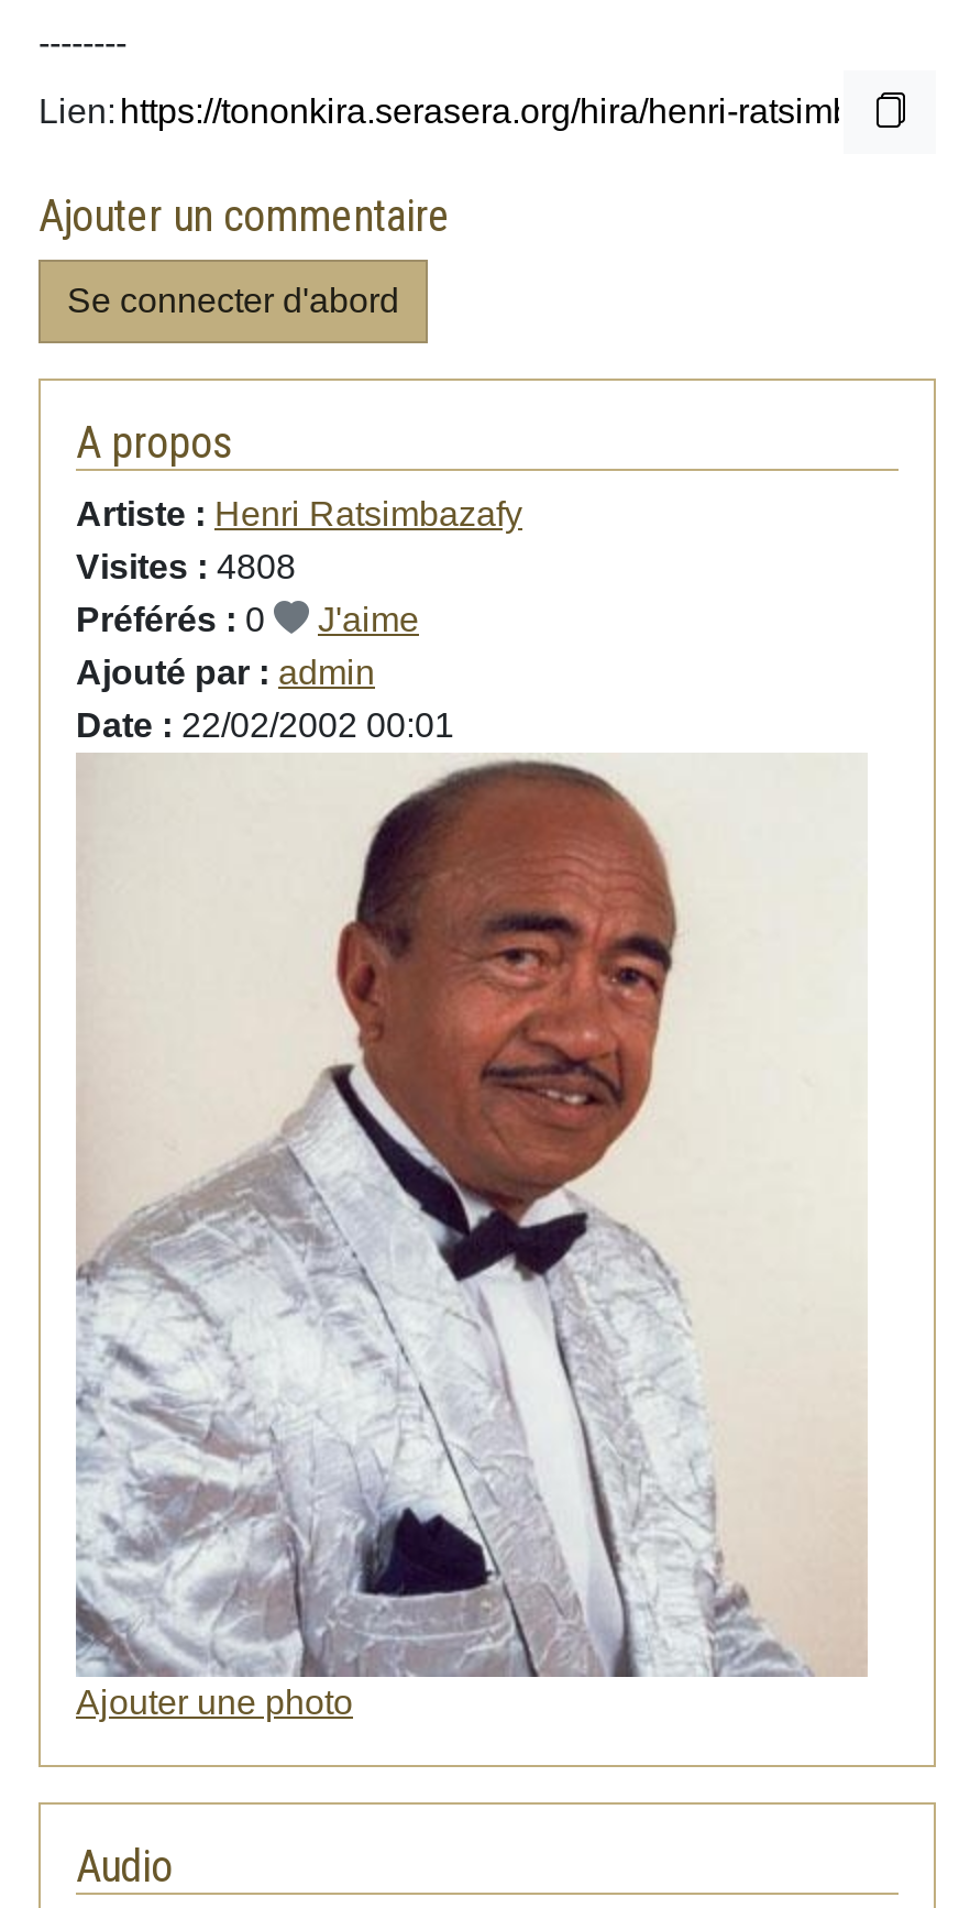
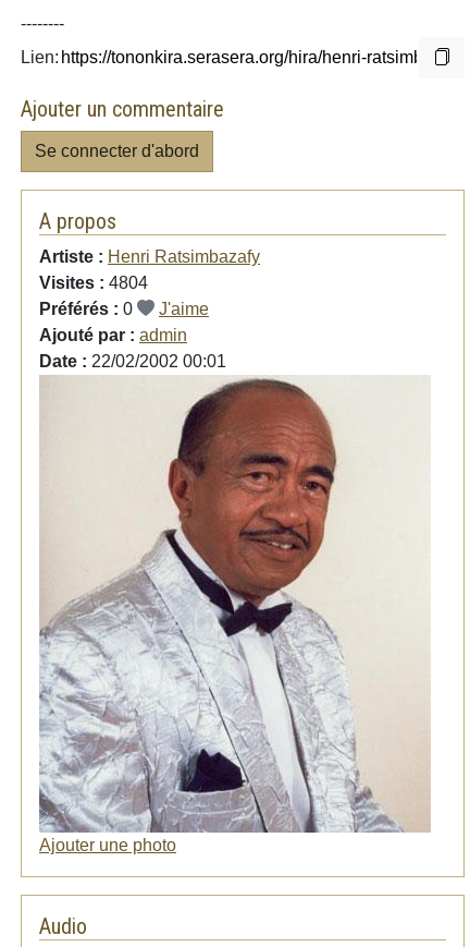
- Visites : 4808
+ Visites : 4804
